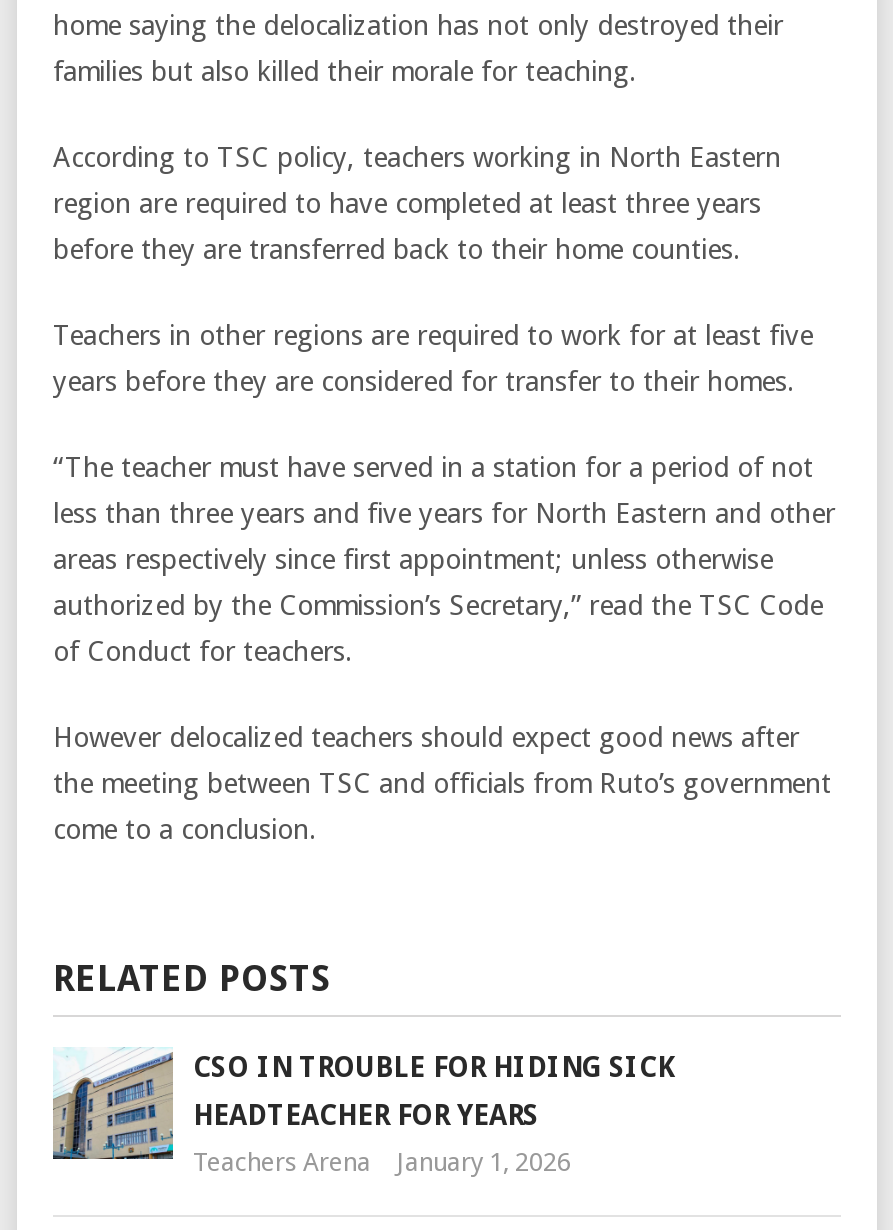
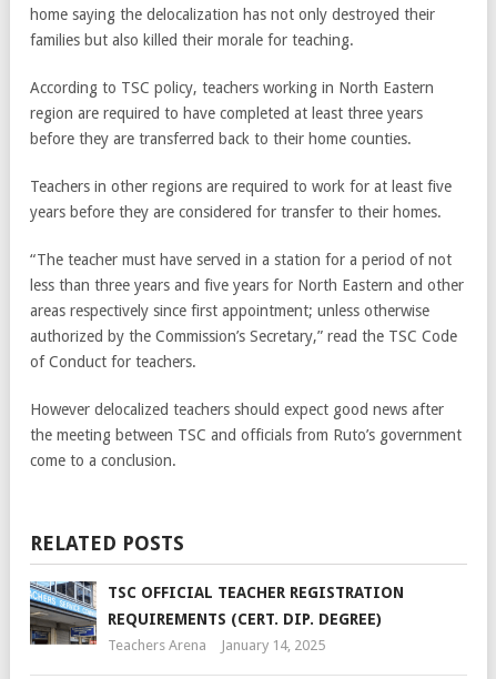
- [image]
- CSO IN TROUBLE FOR HIDING SICK
+ [image]
+ TSC OFFICIAL TEACHER REGISTRATION

- HEADTEACHER FOR YEARS
+ REQUIREMENTS (CERT. DIP. DEGREE)

- Teachers Arena January 1, 2026
+ Teachers Arena January 14, 2025
